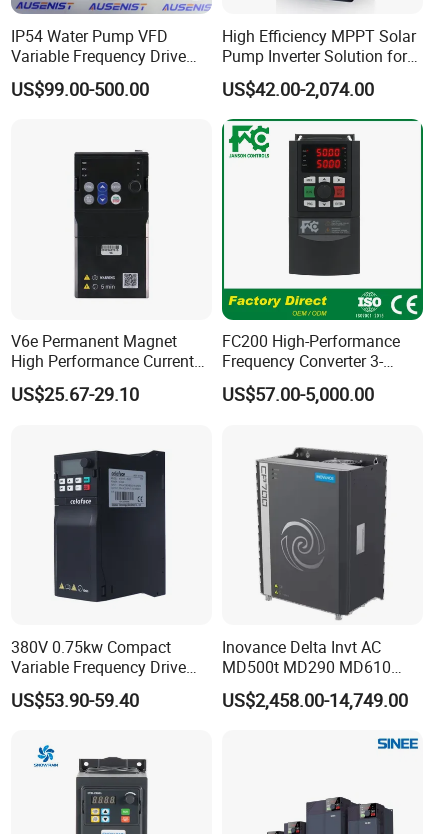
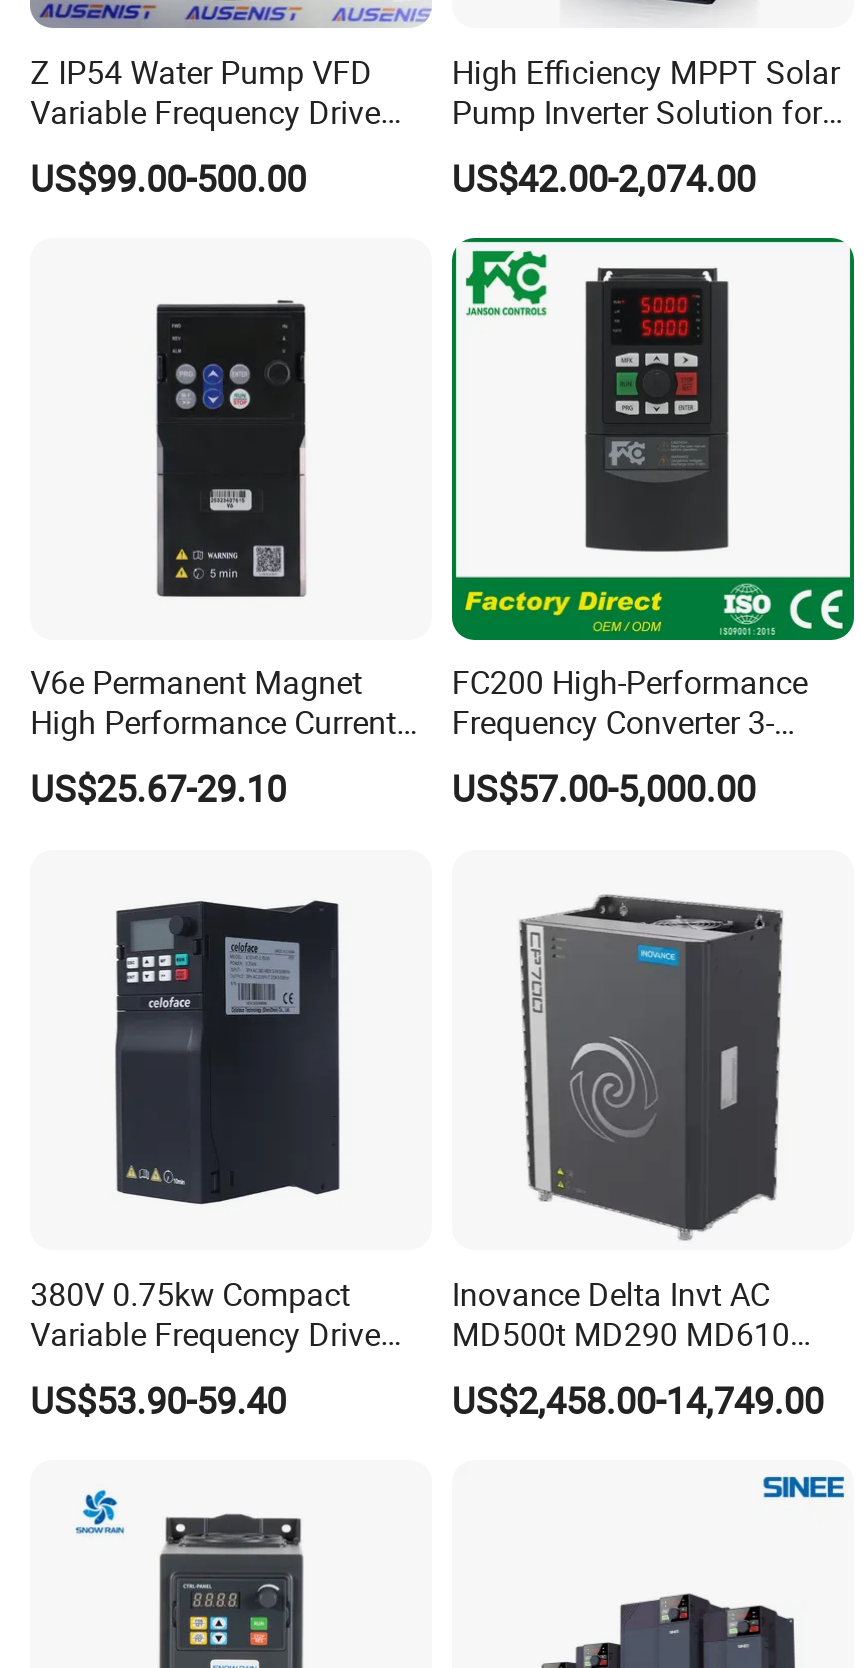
- IP54 Water Pump VFD
+ Z IP54 Water Pump VFD
